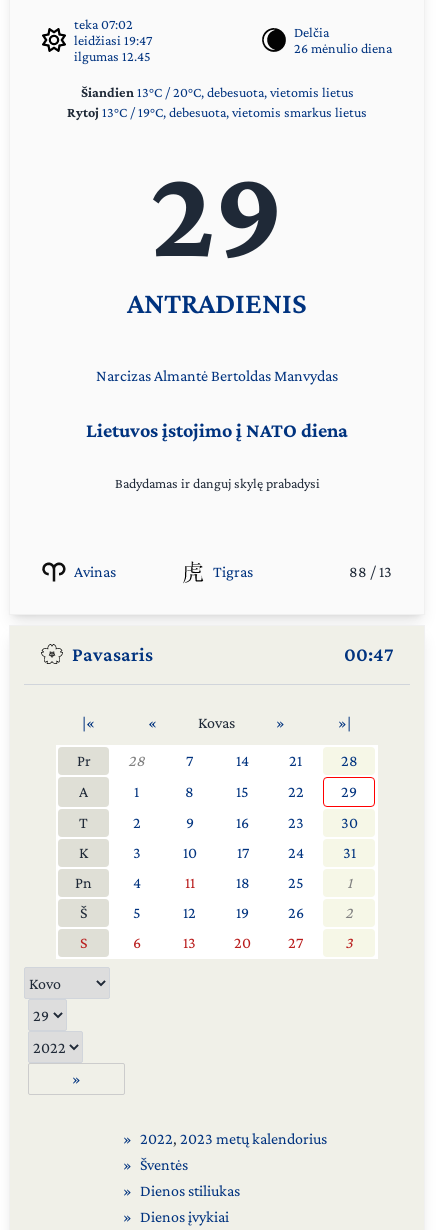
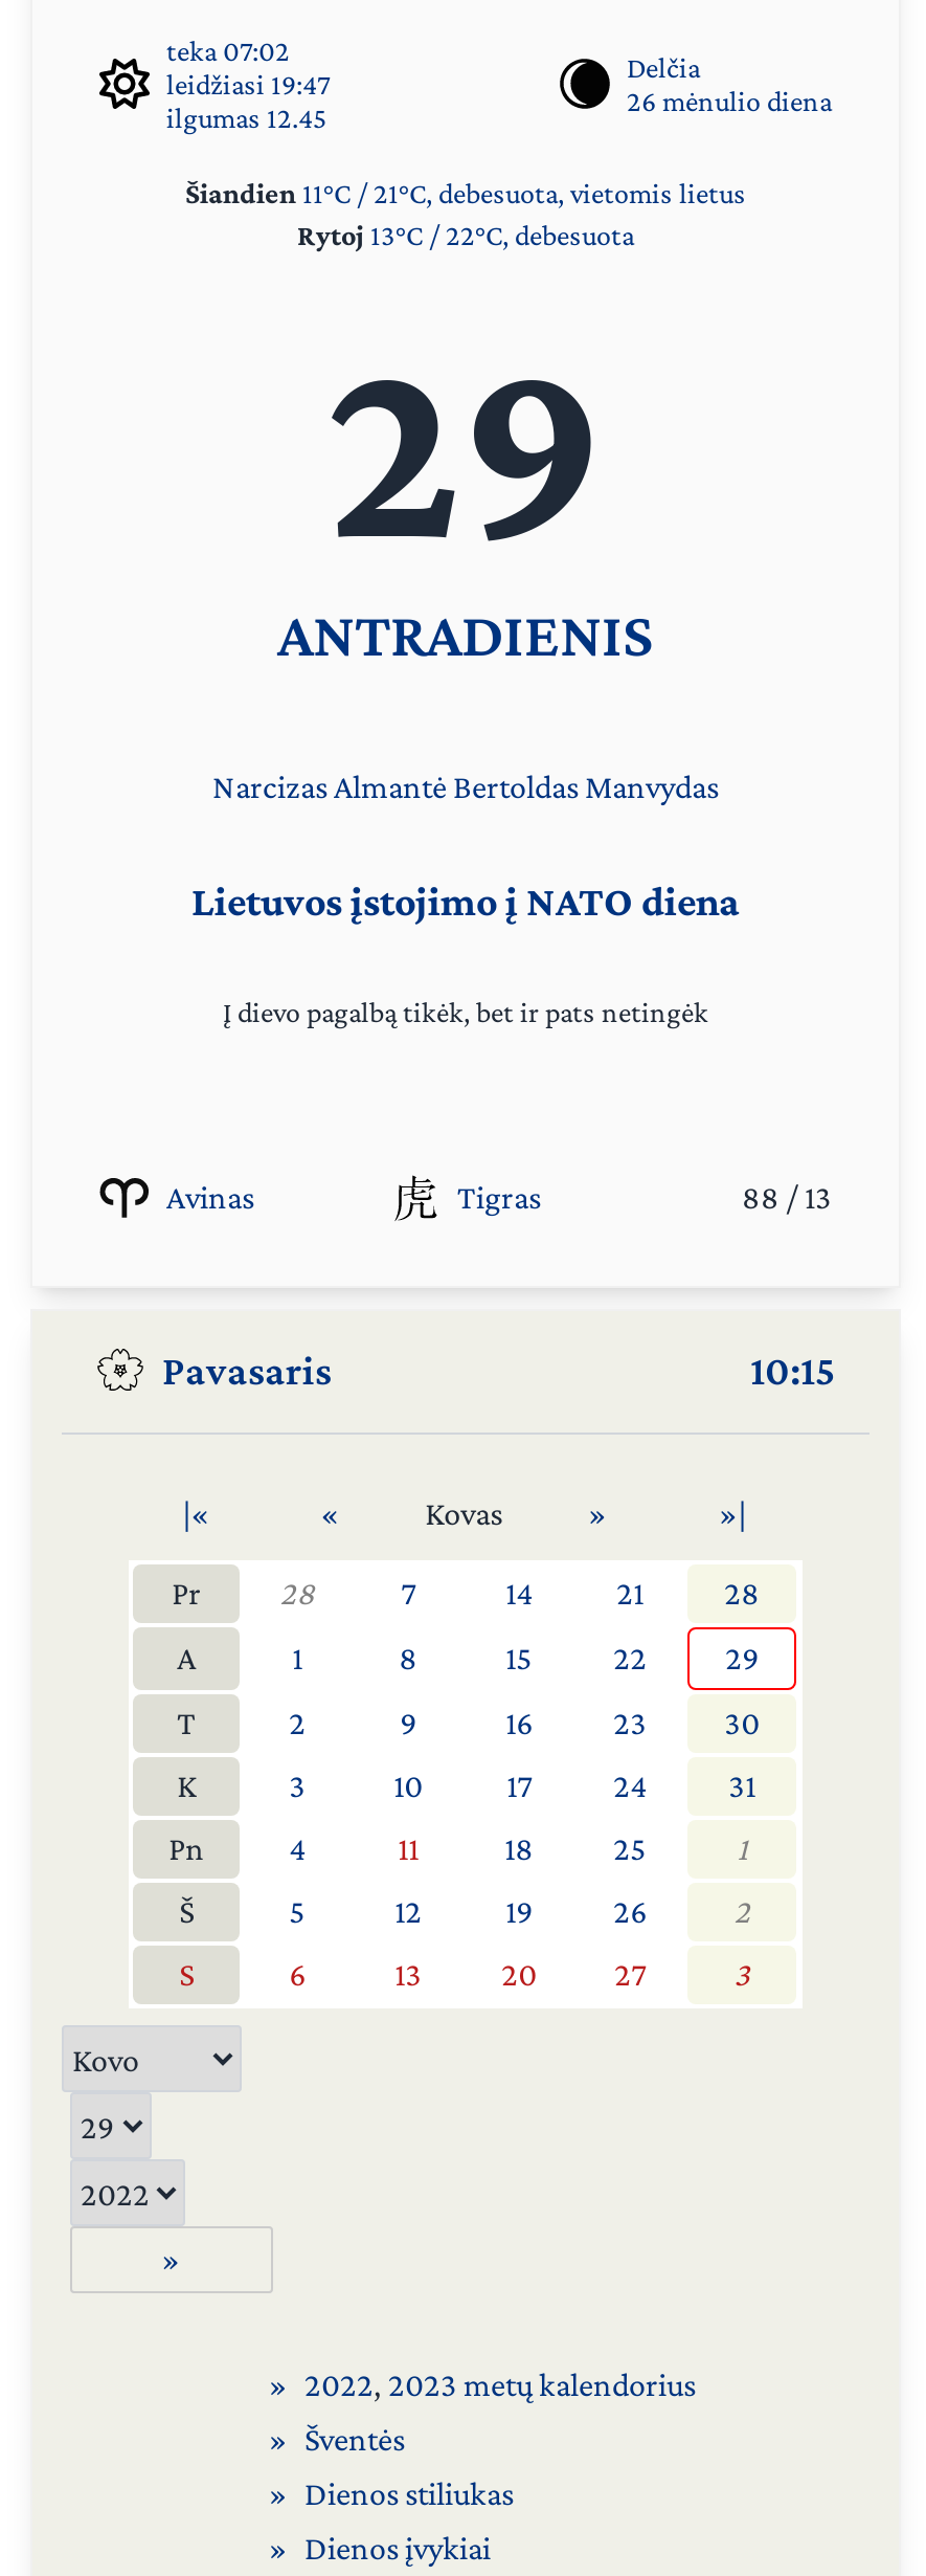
- Šiandien 13°C / 20°C, debesuota, vietomis lietus
- Rytoj 13°C / 19°C, debesuota, vietomis smarkus lietus
+ Šiandien 11°C / 21°C, debesuota, vietomis lietus
+ Rytoj 13°C / 22°C, debesuota

- Badydamas ir danguj skylę prabadysi
+ Į dievo pagalbą tikėk, bet ir pats netingėk

- 00:47
+ 10:15
